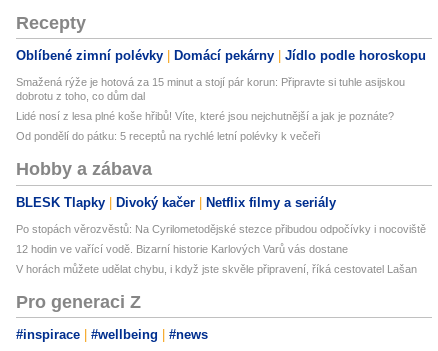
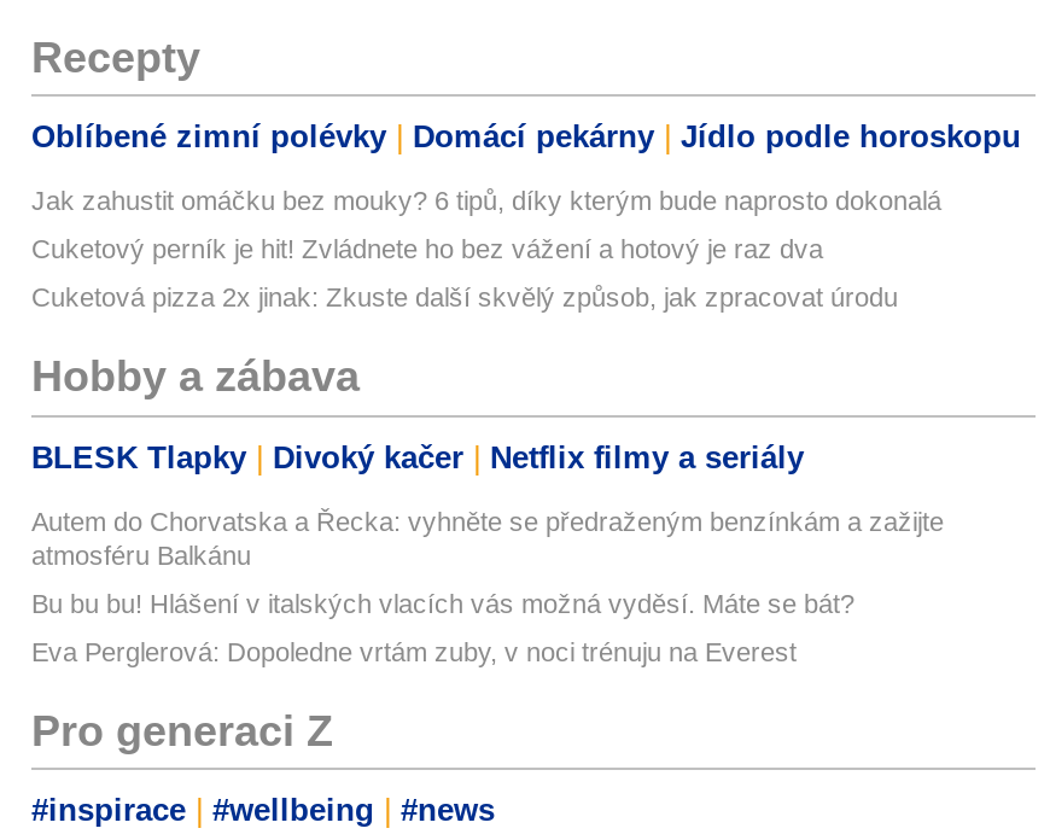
- Smažená rýže je hotová za 15 minut a stojí pár korun: Připravte si tuhle asijskou
- dobrotu z toho, co dům dal
+ Jak zahustit omáčku bez mouky? 6 tipů, díky kterým bude naprosto dokonalá

- Lidé nosí z lesa plné koše hřibů! Víte, které jsou nejchutnější a jak je poznáte?
+ Cuketový perník je hit! Zvládnete ho bez vážení a hotový je raz dva

- Od pondělí do pátku: 5 receptů na rychlé letní polévky k večeři
+ Cuketová pizza 2x jinak: Zkuste další skvělý způsob, jak zpracovat úrodu

- Po stopách věrozvěstů: Na Cyrilometodějské stezce přibudou odpočívky i nocoviště
+ Autem do Chorvatska a Řecka: vyhněte se předraženým benzínkám a zažijte
+ atmosféru Balkánu

- 12 hodin ve vařící vodě. Bizarní historie Karlových Varů vás dostane
+ Bu bu bu! Hlášení v italských vlacích vás možná vyděsí. Máte se bát?

- V horách můžete udělat chybu, i když jste skvěle připravení, říká cestovatel Lašan
+ Eva Perglerová: Dopoledne vrtám zuby, v noci trénuju na Everest
